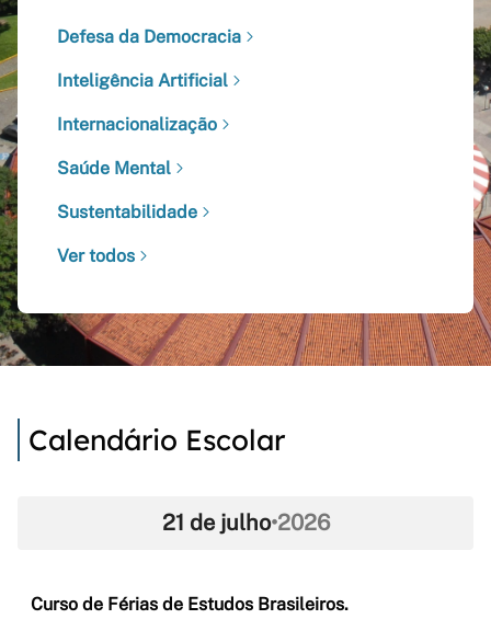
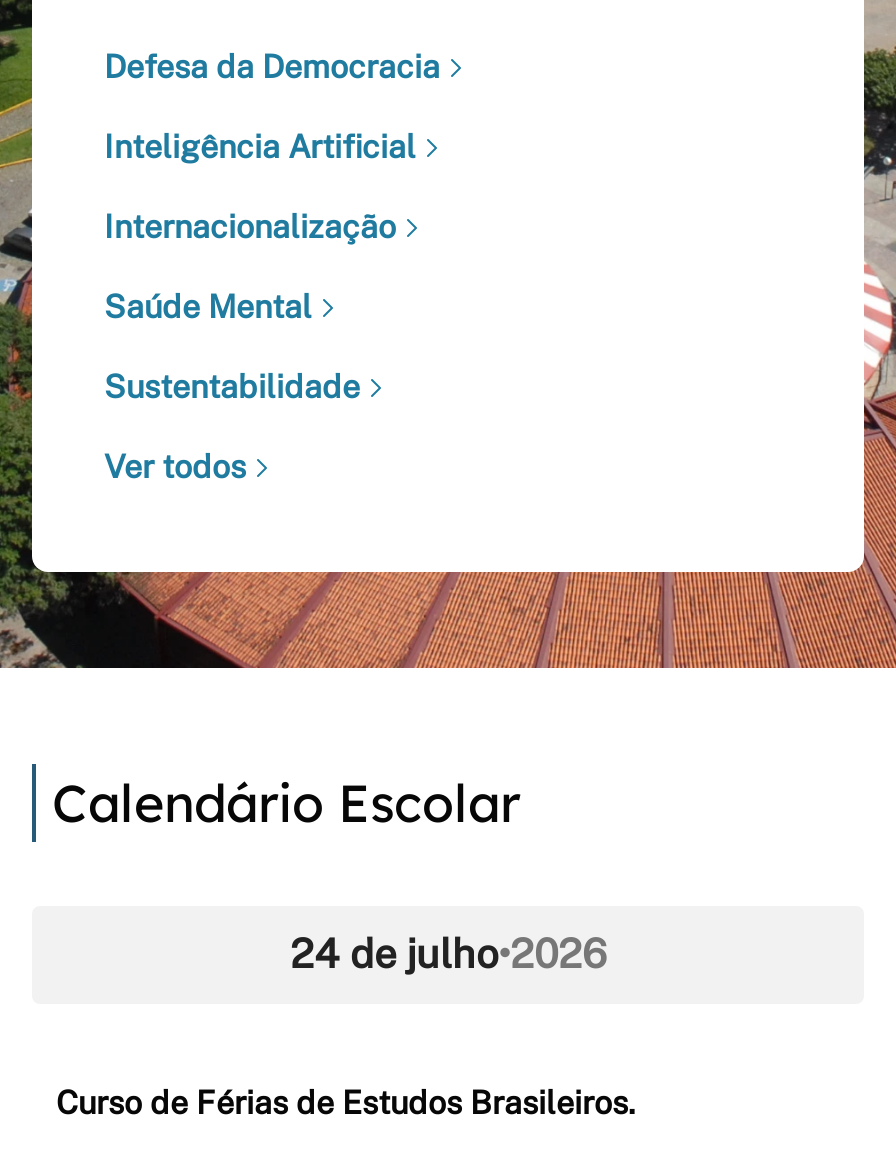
- 21 de julho•2026
+ 24 de julho•2026
